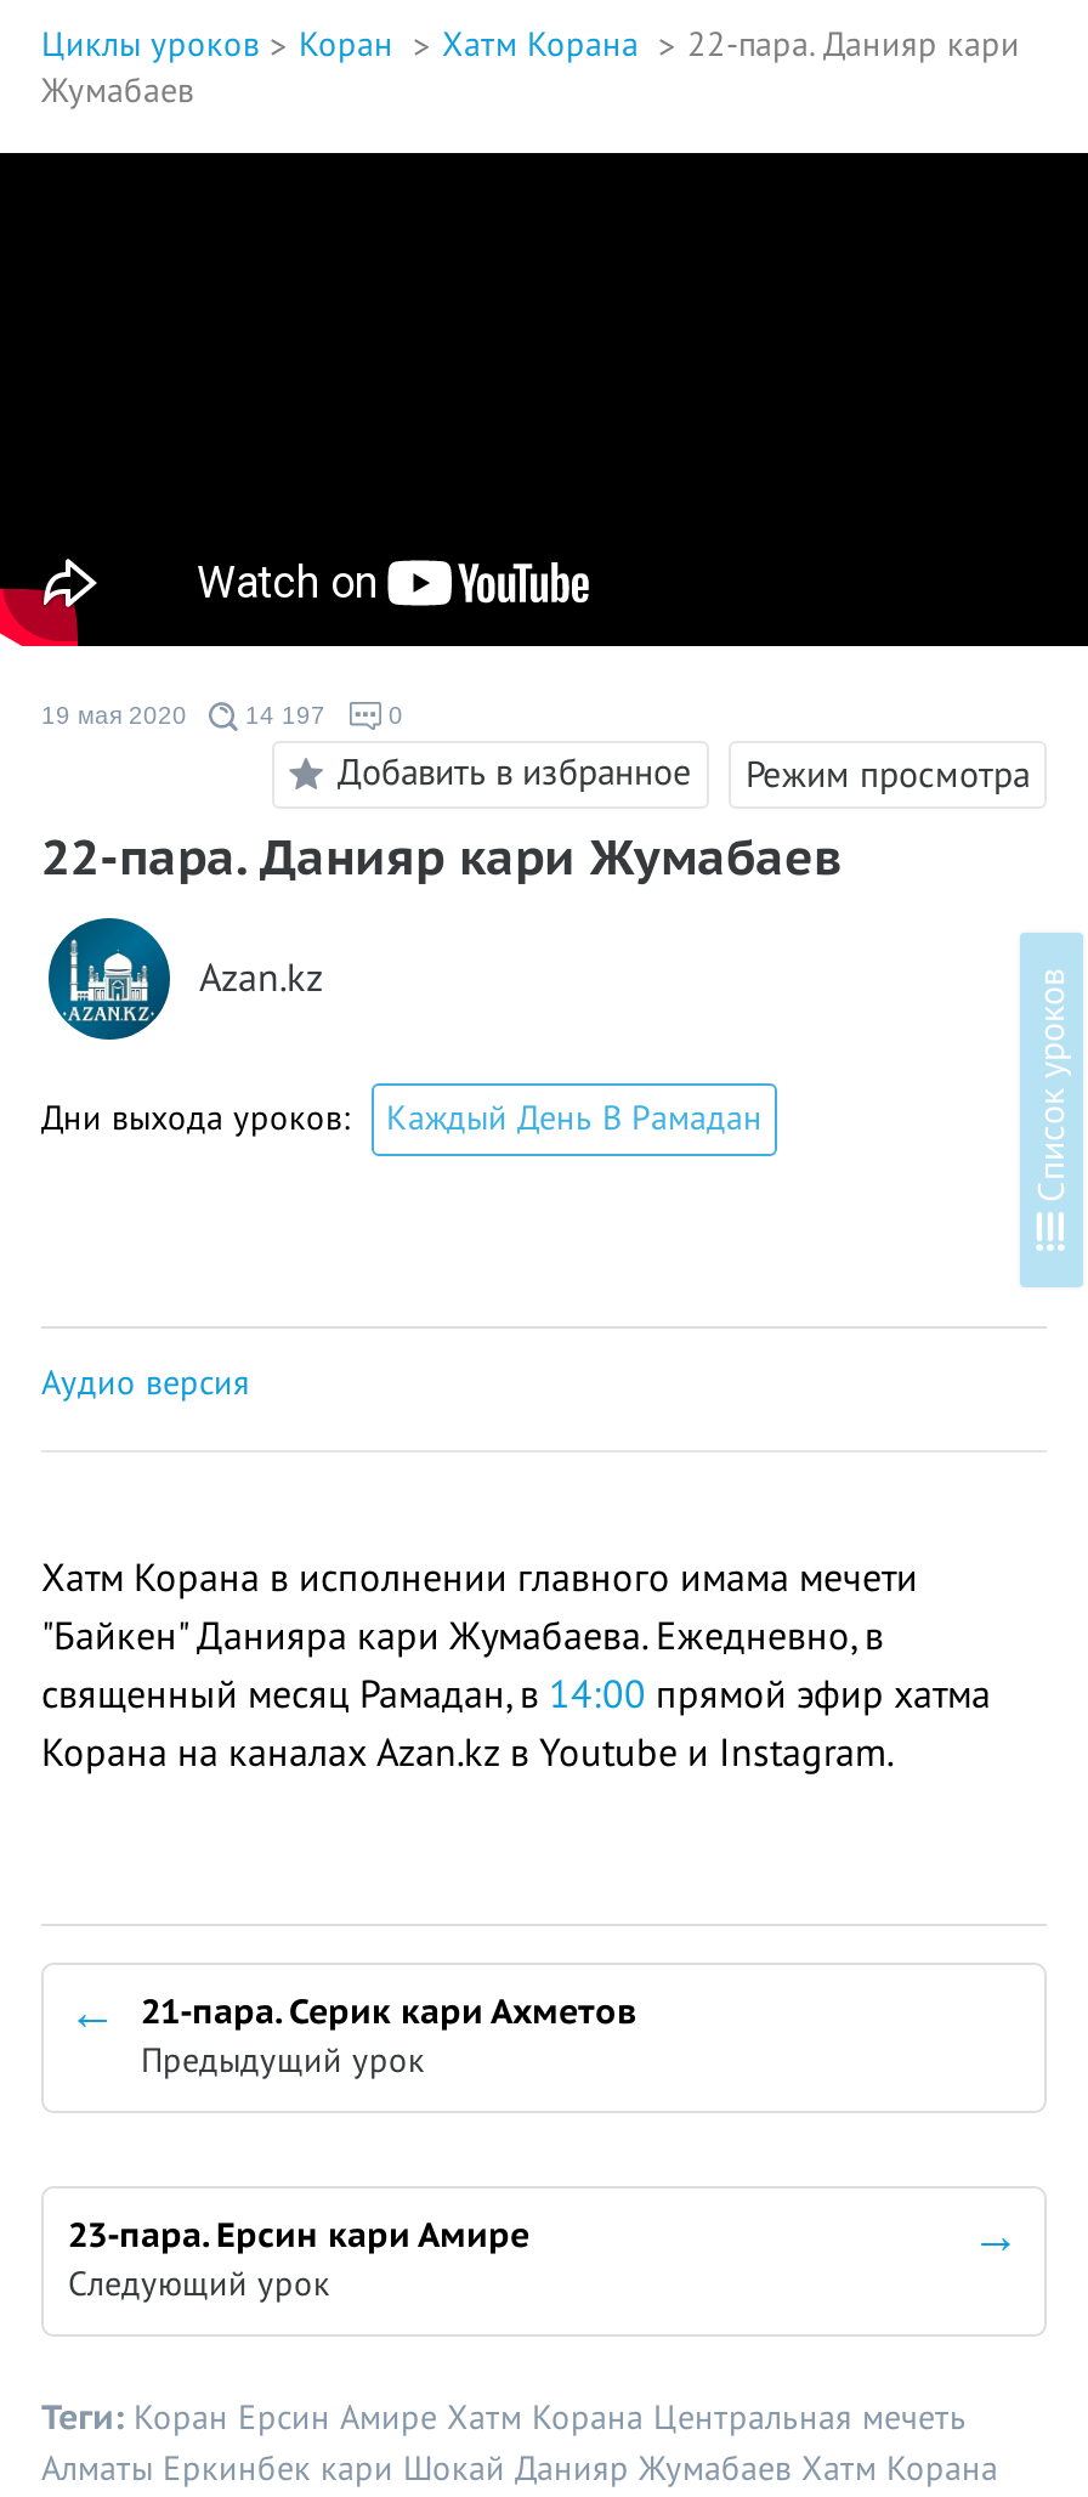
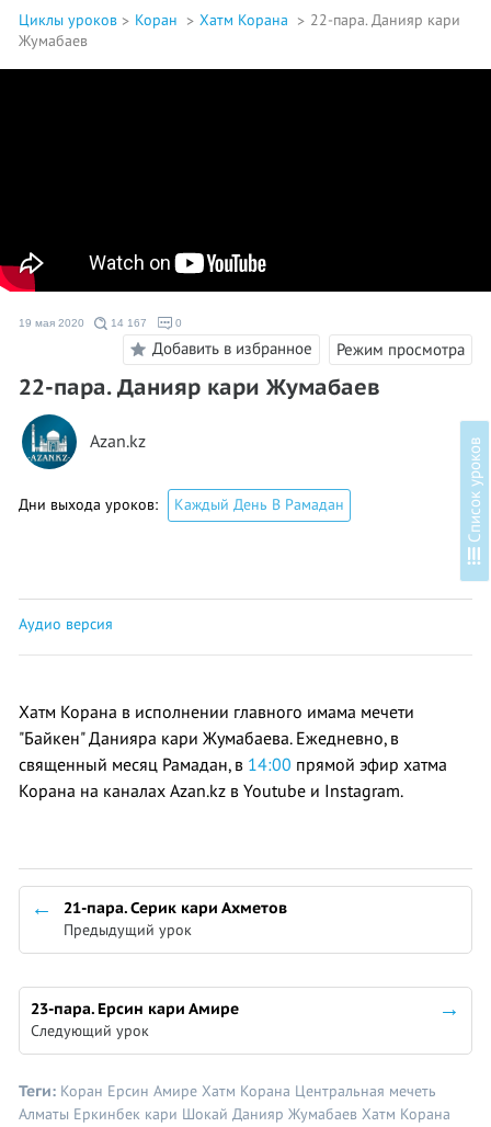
- 19 мая 2020 14 197
+ 19 мая 2020 14 167
